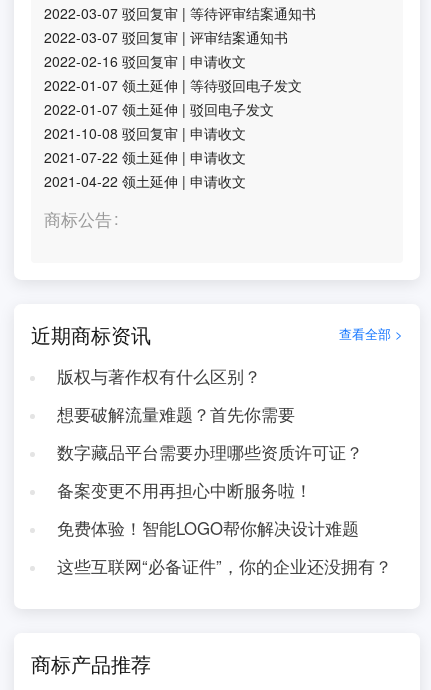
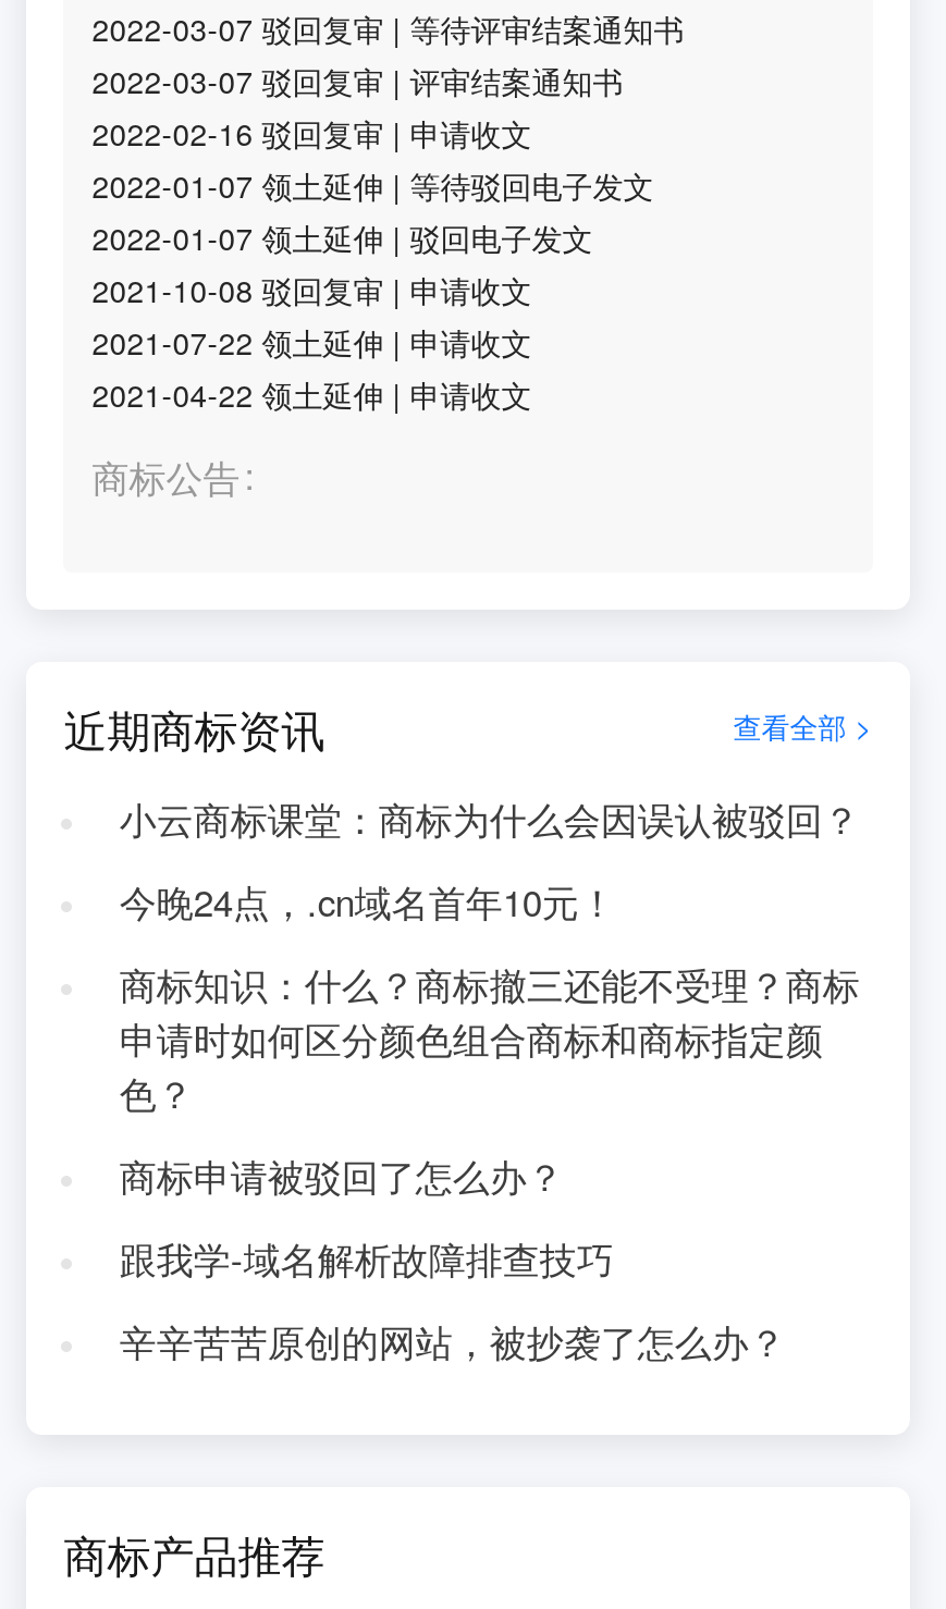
- 版权与著作权有什么区别？
+ 小云商标课堂：商标为什么会因误认被驳回？

- 想要破解流量难题？首先你需要
+ 今晚24点，.cn域名首年10元！

- 数字藏品平台需要办理哪些资质许可证？
+ 商标知识：什么？商标撤三还能不受理？商标
+ 申请时如何区分颜色组合商标和商标指定颜
+ 色？

- 备案变更不用再担心中断服务啦！
+ 商标申请被驳回了怎么办？

- 免费体验！智能LOGO帮你解决设计难题
+ 跟我学-域名解析故障排查技巧

- 这些互联网“必备证件”，你的企业还没拥有？
+ 辛辛苦苦原创的网站，被抄袭了怎么办？
